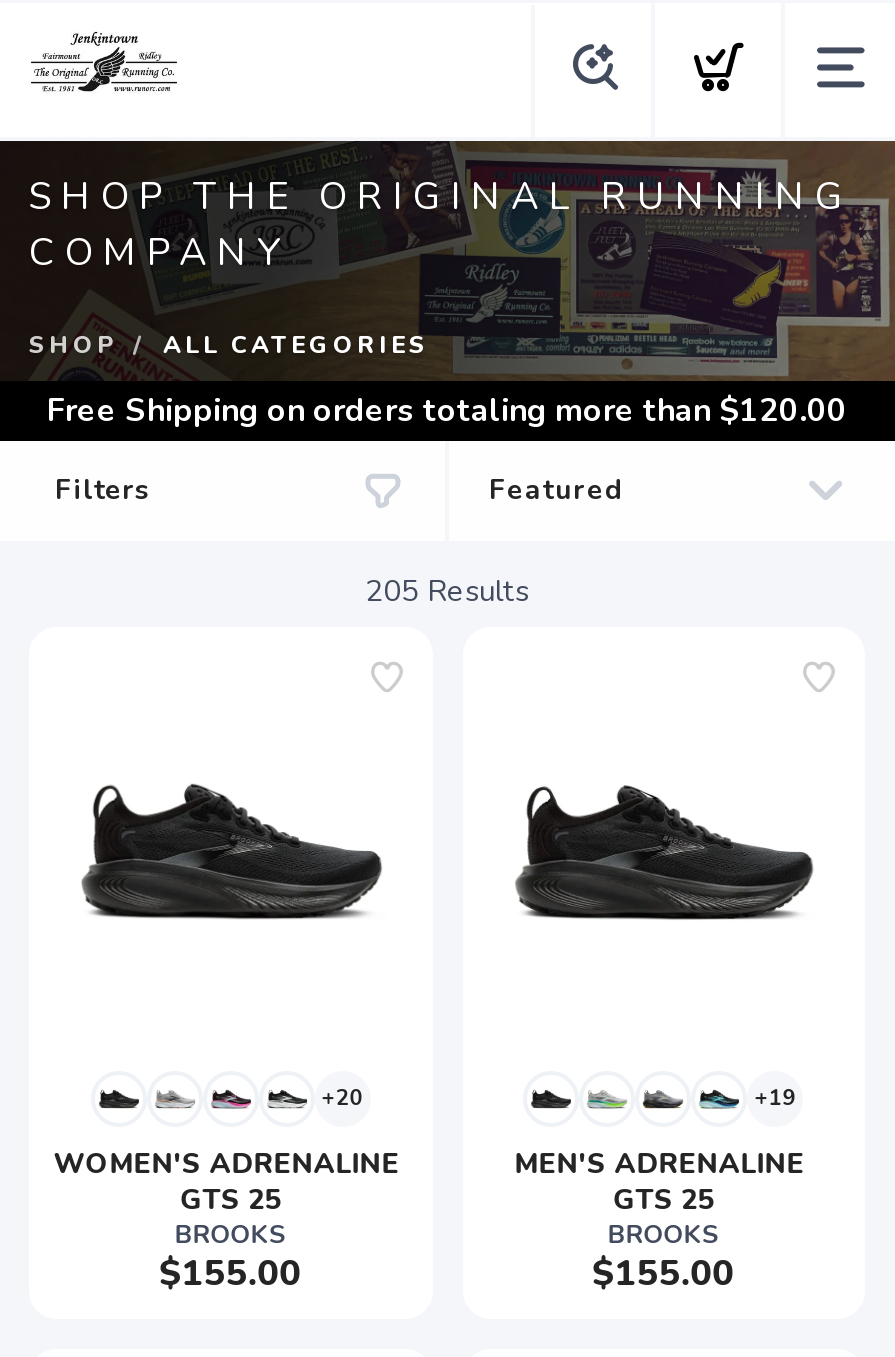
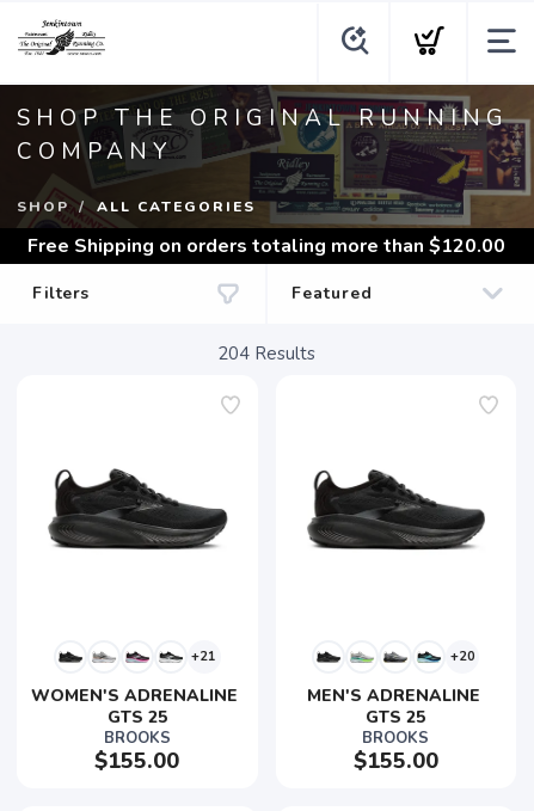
- 205 Results
+ 204 Results

- +20
+ +21

- +19
+ +20
